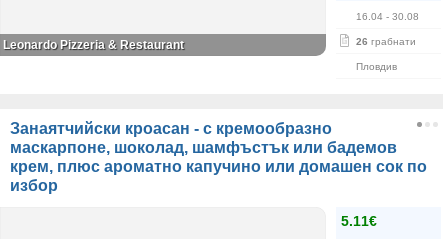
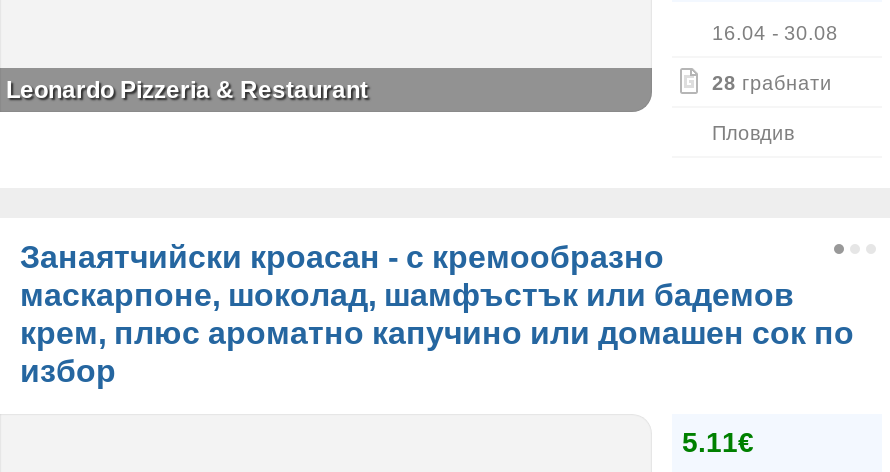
- 26 грабнати
+ 28 грабнати
